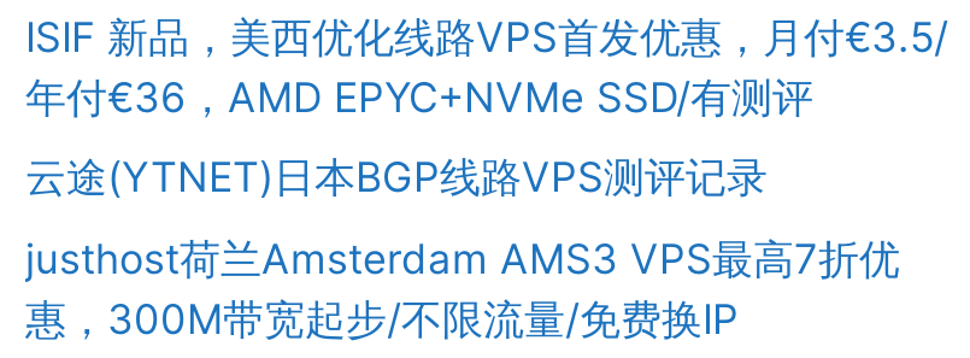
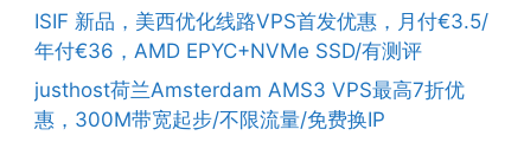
- 云途(YTNET)日本BGP线路VPS测评记录
